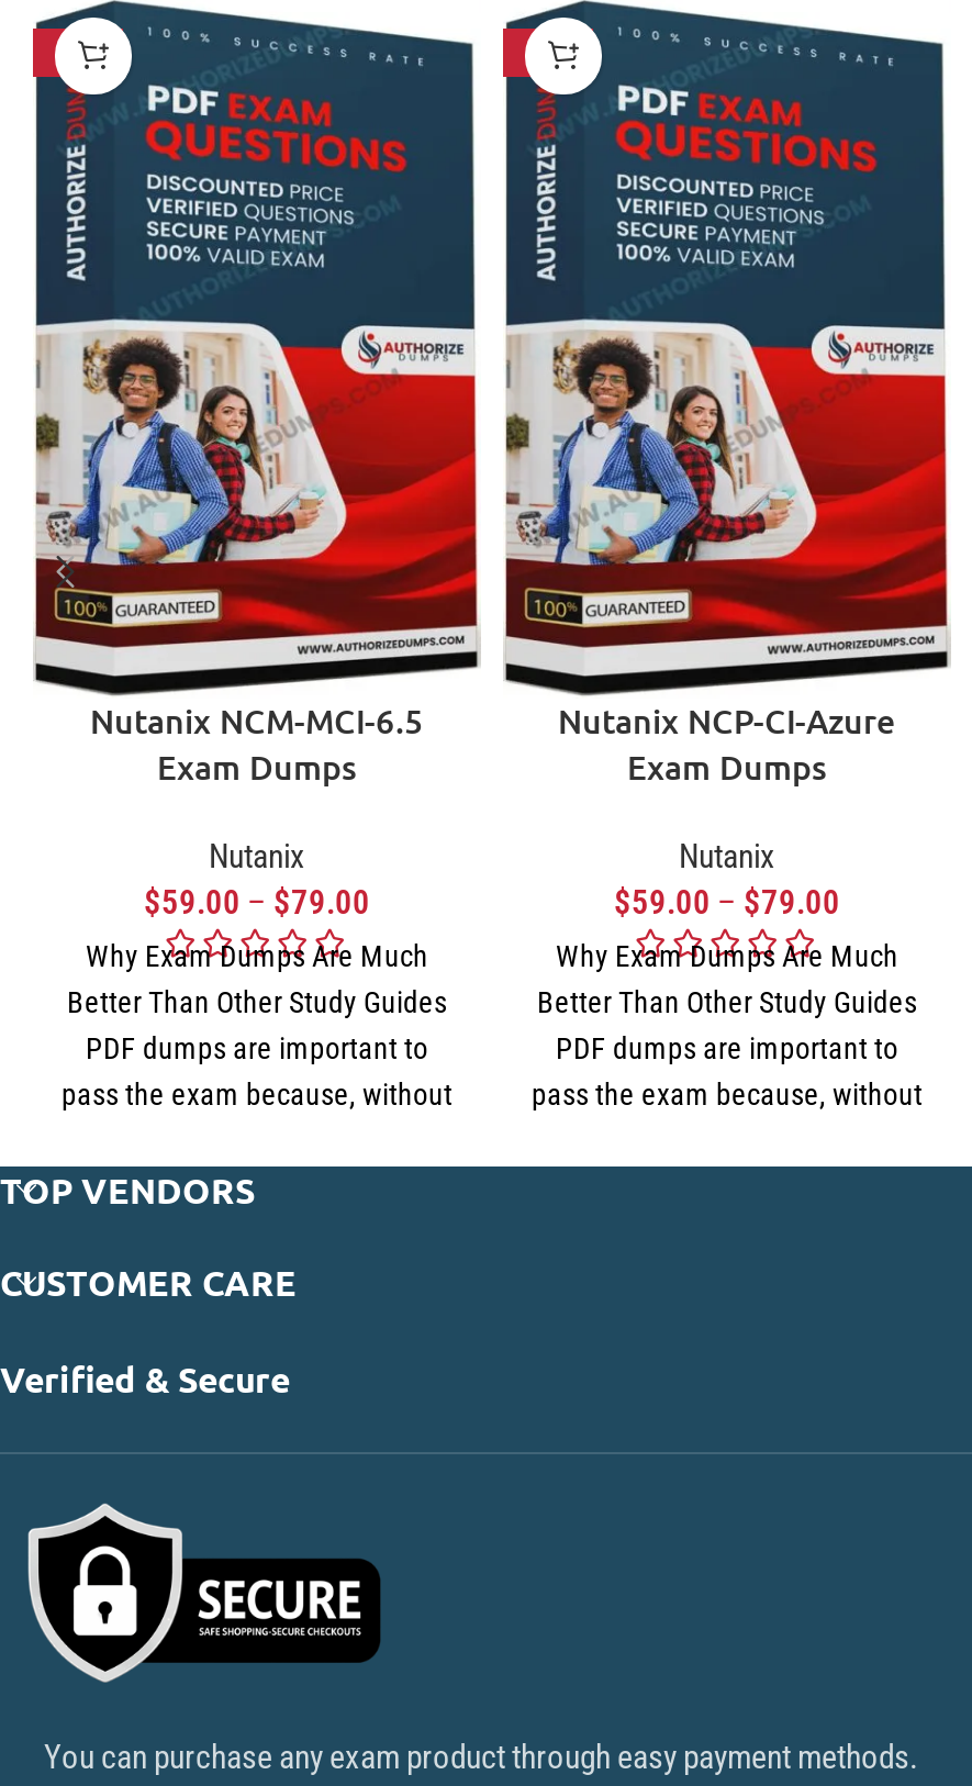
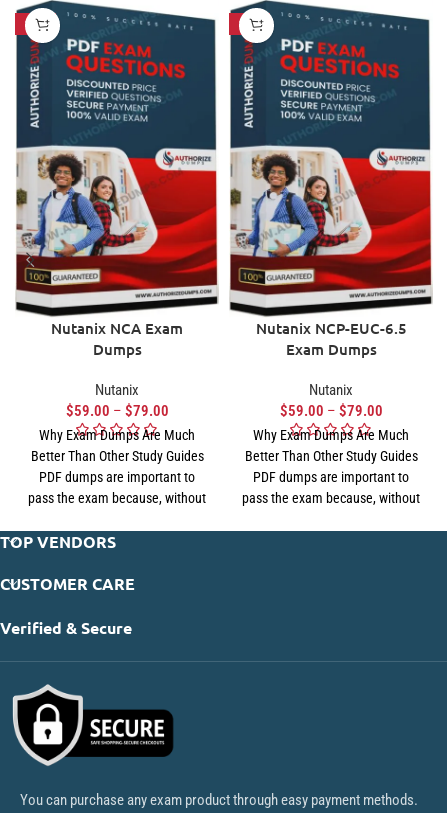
- Nutanix NCM-MCI-6.5
- Exam Dumps
+ Nutanix NCA Exam
+ Dumps

- Nutanix NCP-CI-Azure
+ Nutanix NCP-EUC-6.5
